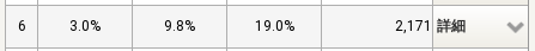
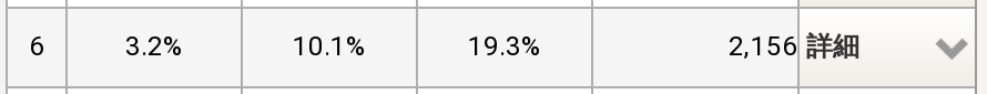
- 3.0%
+ 3.2%

- 9.8%
+ 10.1%

- 19.0%
+ 19.3%

- 2,171 詳細
+ 2,156 詳細
